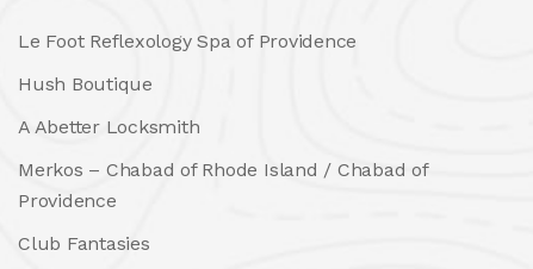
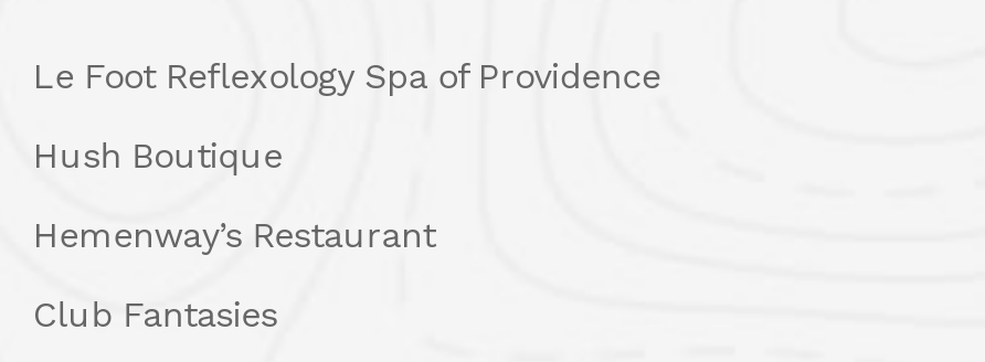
- A Abetter Locksmith
- Merkos – Chabad of Rhode Island / Chabad of
- Providence
+ Hemenway’s Restaurant
